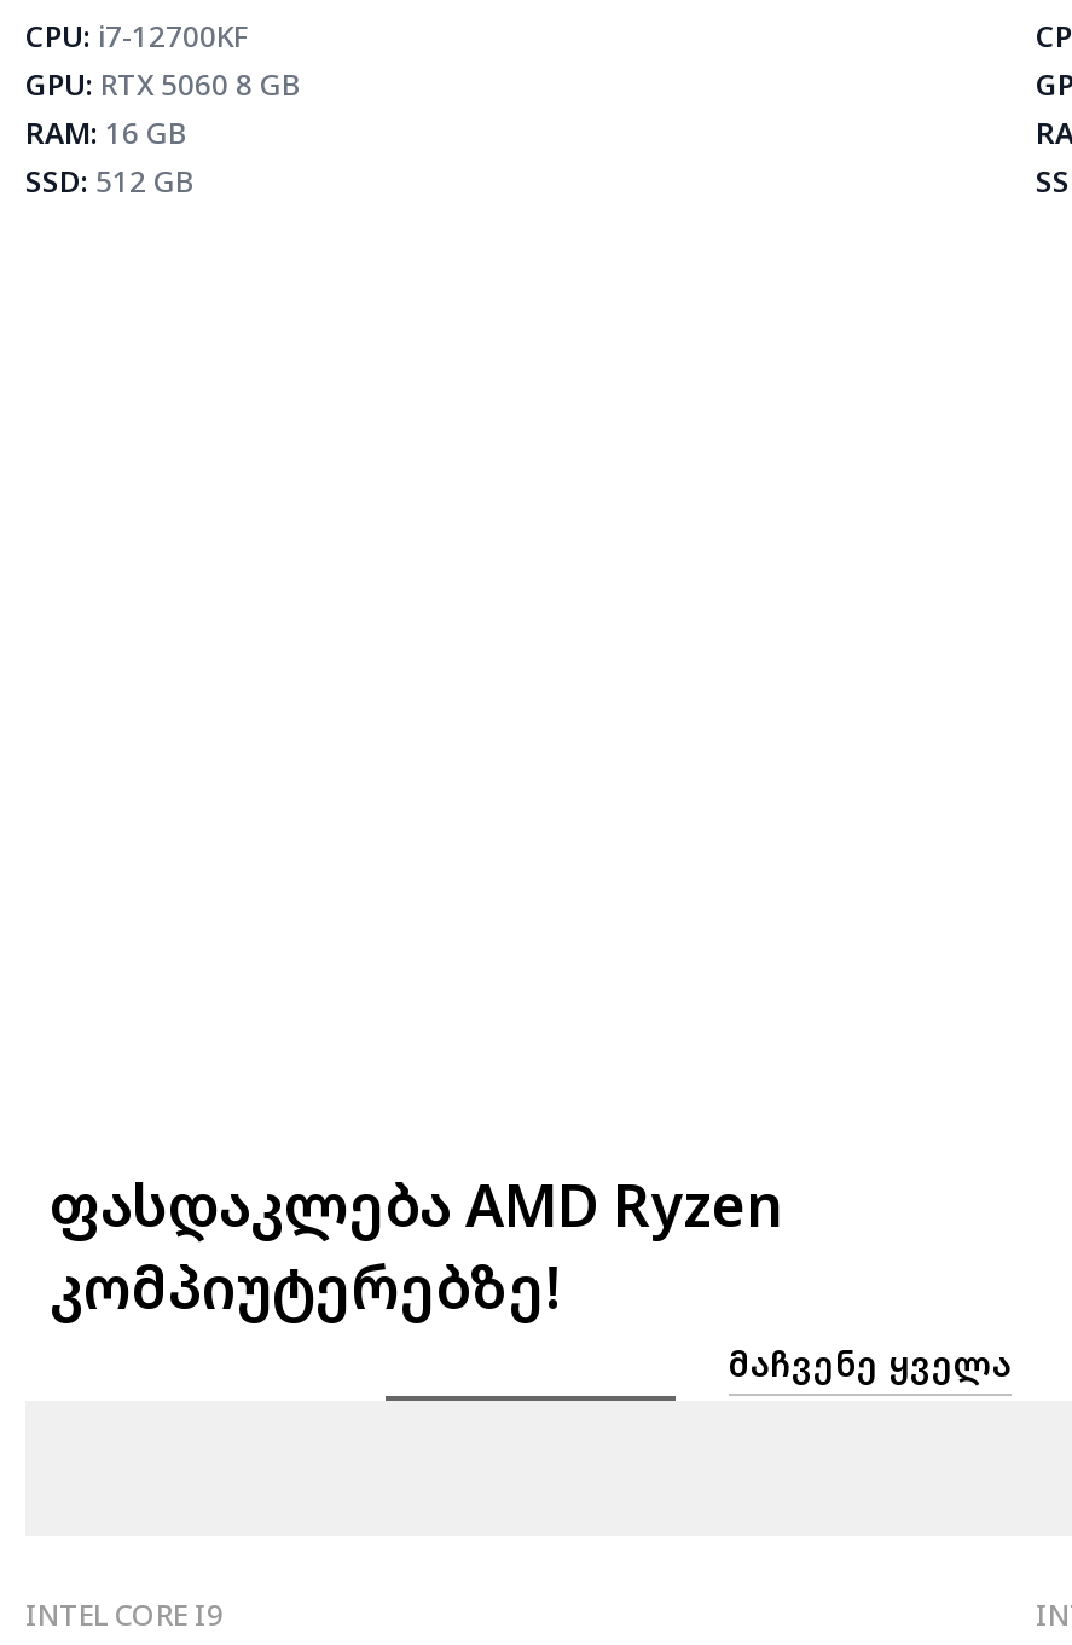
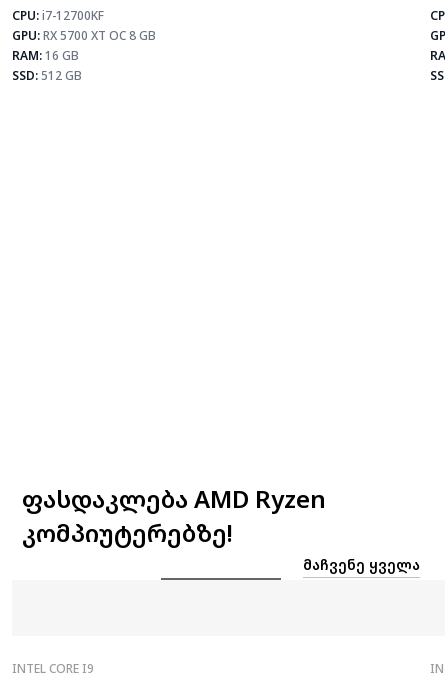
- GPU: RTX 5060 8 GB
+ GPU: RX 5700 XT OC 8 GB
